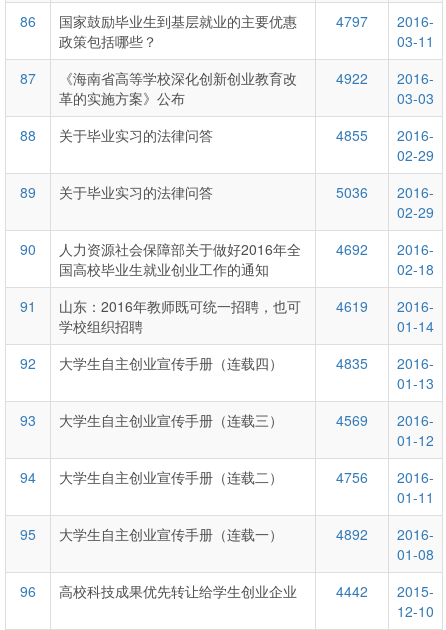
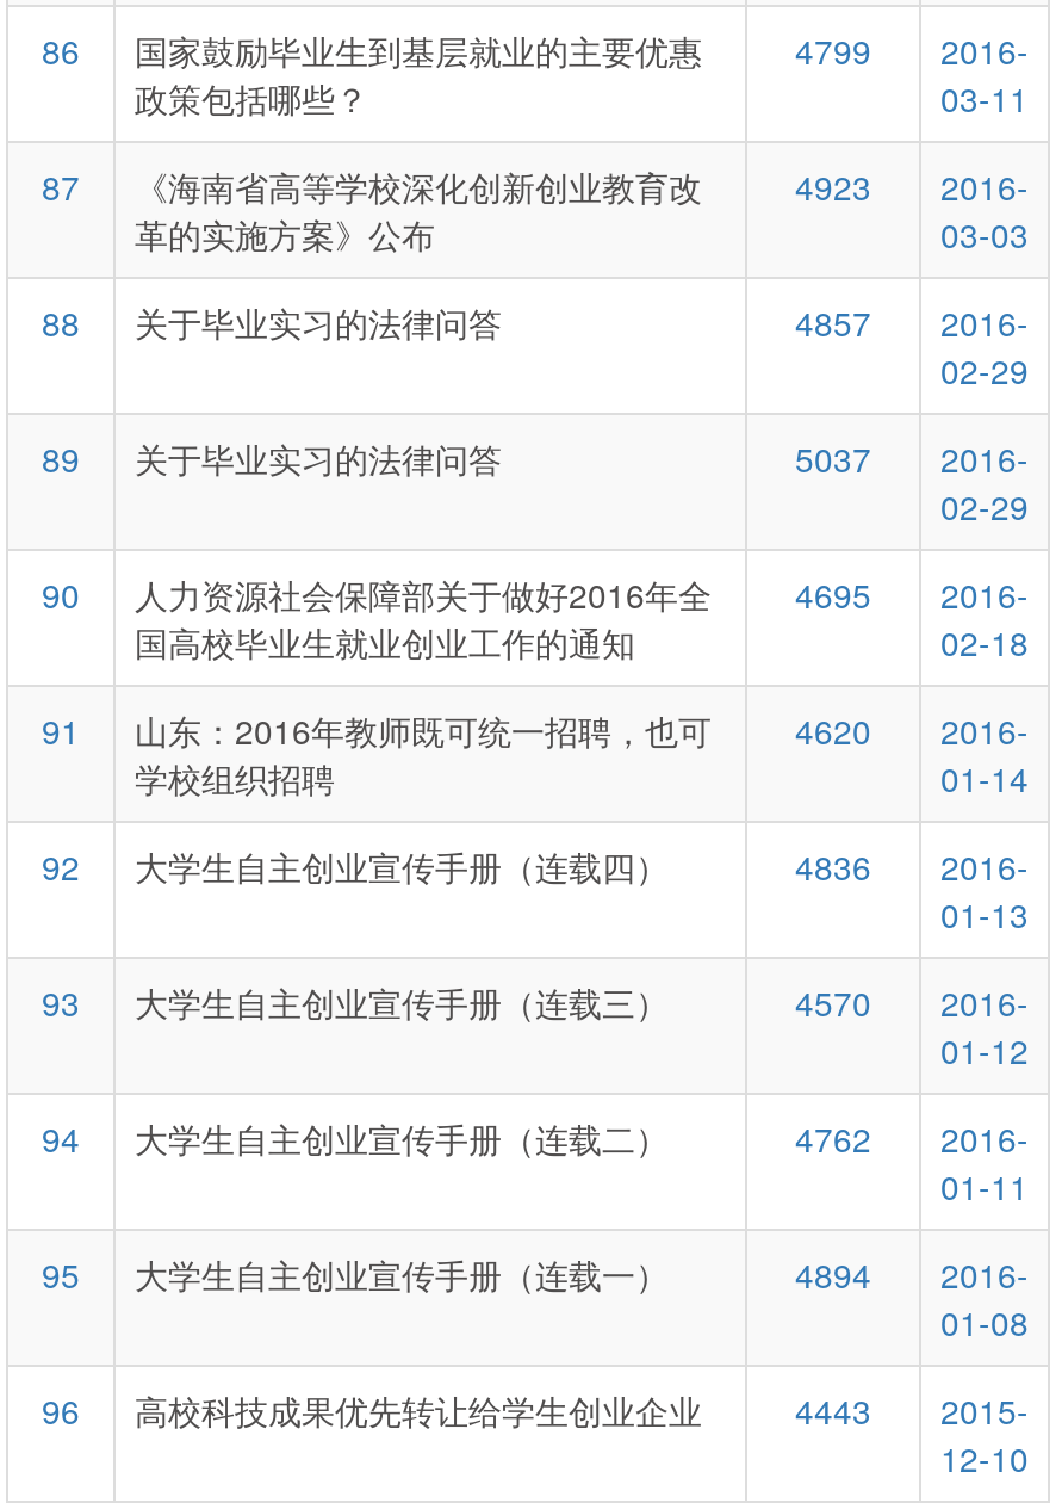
- 86 国家鼓励毕业生到基层就业的主要优惠 4797 2016-
+ 86 国家鼓励毕业生到基层就业的主要优惠 4799 2016-

- 87 《海南省高等学校深化创新创业教育改 4922 2016-
+ 87 《海南省高等学校深化创新创业教育改 4923 2016-

- 4855 2016-
+ 4857 2016-

- 5036 2016-
+ 5037 2016-

- 90 人力资源社会保障部关于做好2016年全 4692 2016-
+ 90 人力资源社会保障部关于做好2016年全 4695 2016-

- 91 山东：2016年教师既可统一招聘，也可 4619 2016-
+ 91 山东：2016年教师既可统一招聘，也可 4620 2016-

- 4835 2016-
+ 4836 2016-

- 4569 2016-
+ 4570 2016-

- 4756 2016-
+ 4762 2016-

- 4892 2016-
+ 4894 2016-

- 96 高校科技成果优先转让给学生创业企业 4442 2015-
+ 96 高校科技成果优先转让给学生创业企业 4443 2015-
